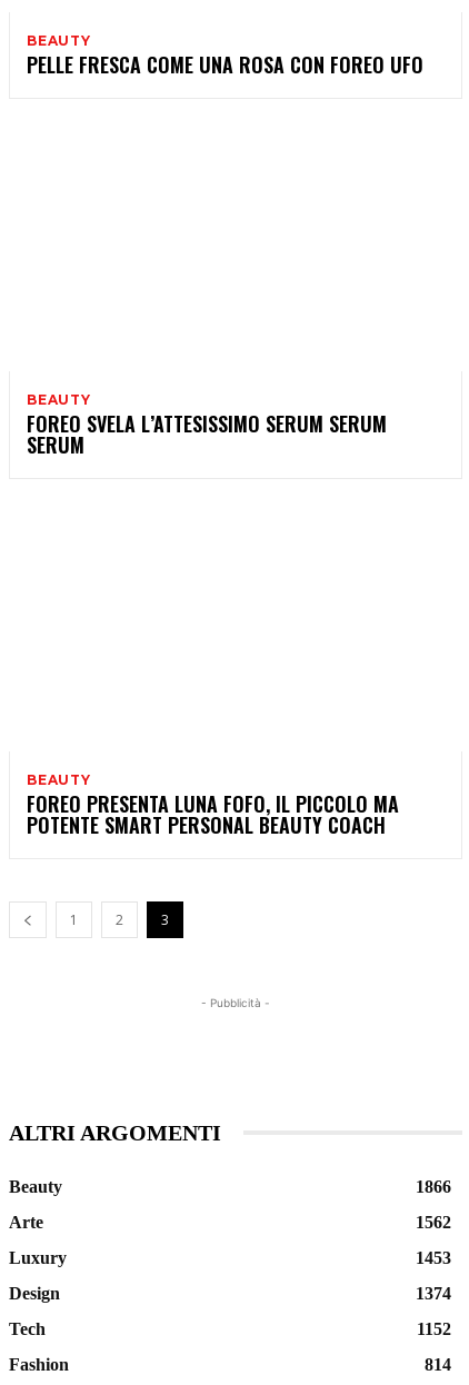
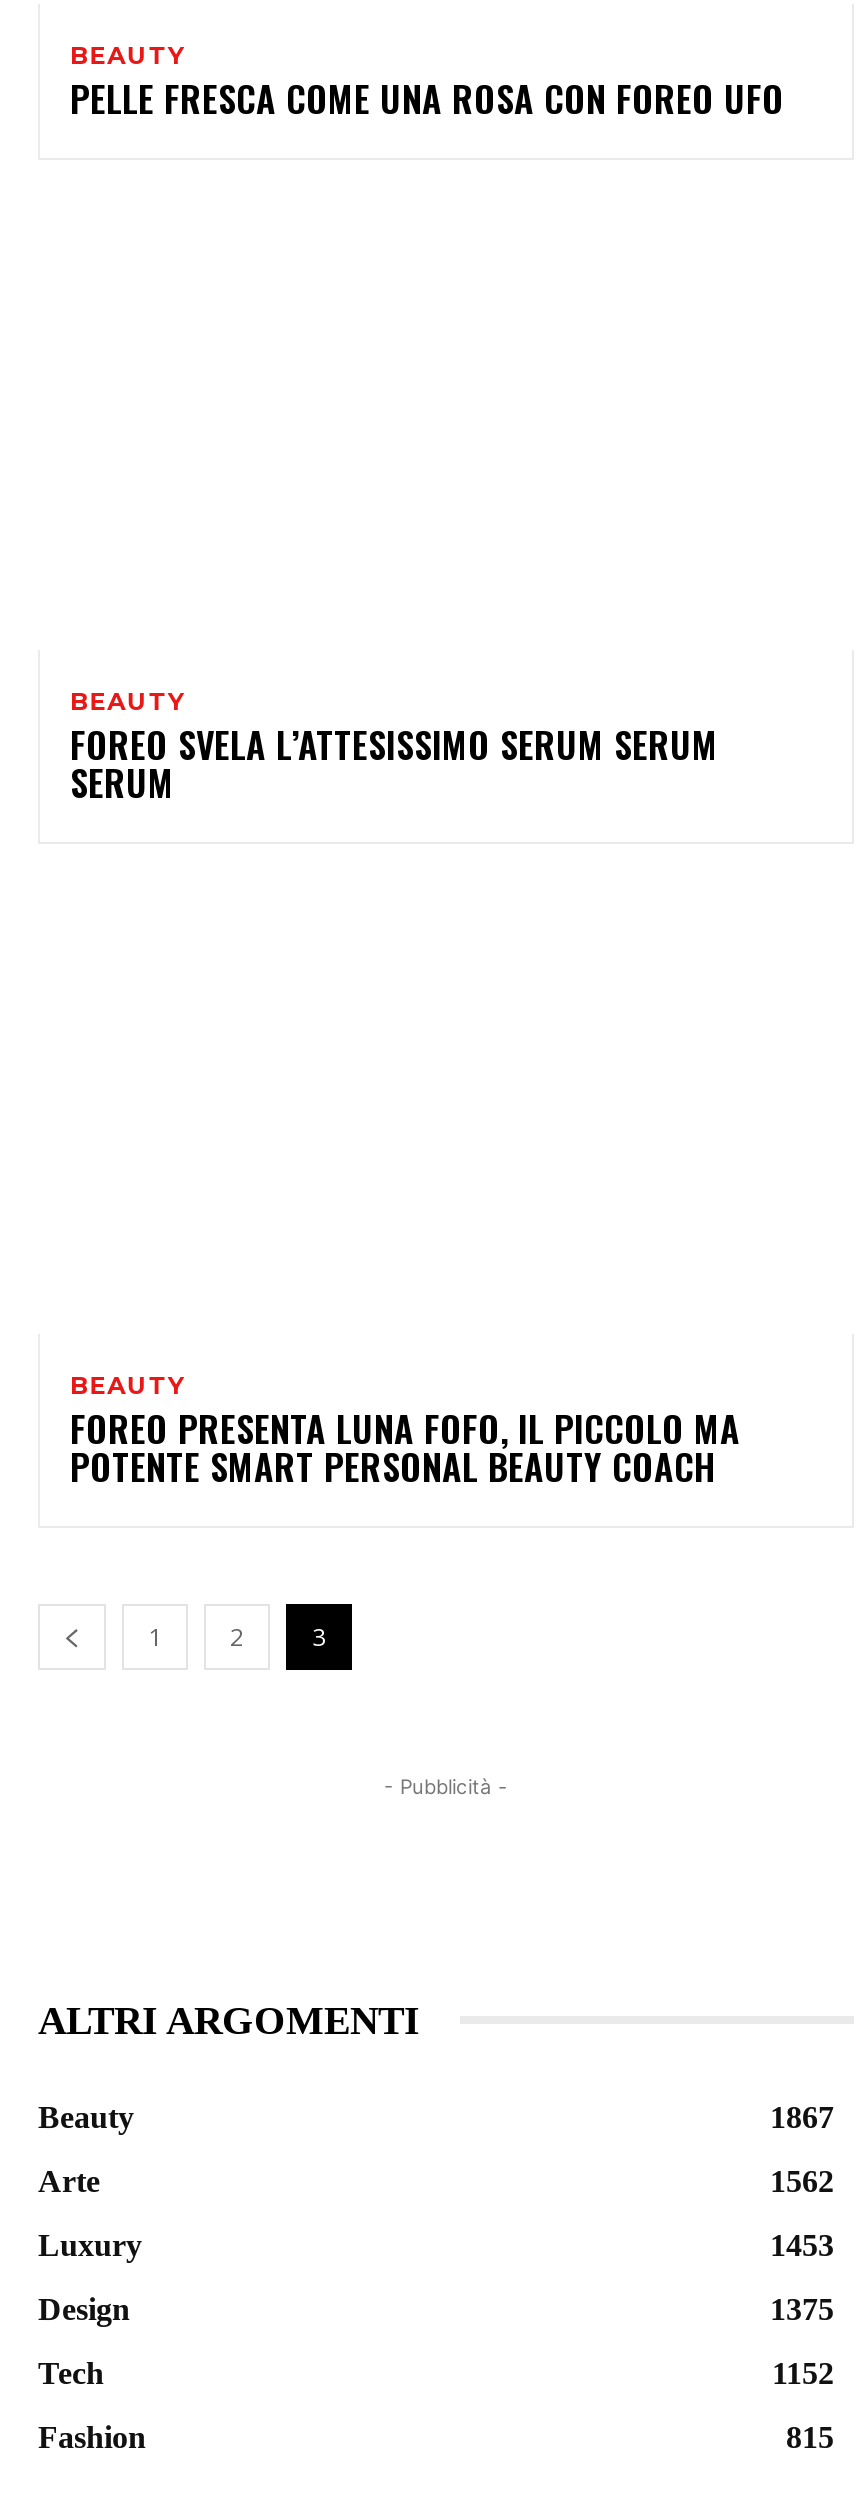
- 1866
+ 1867

- 1374
+ 1375

- 814
+ 815
